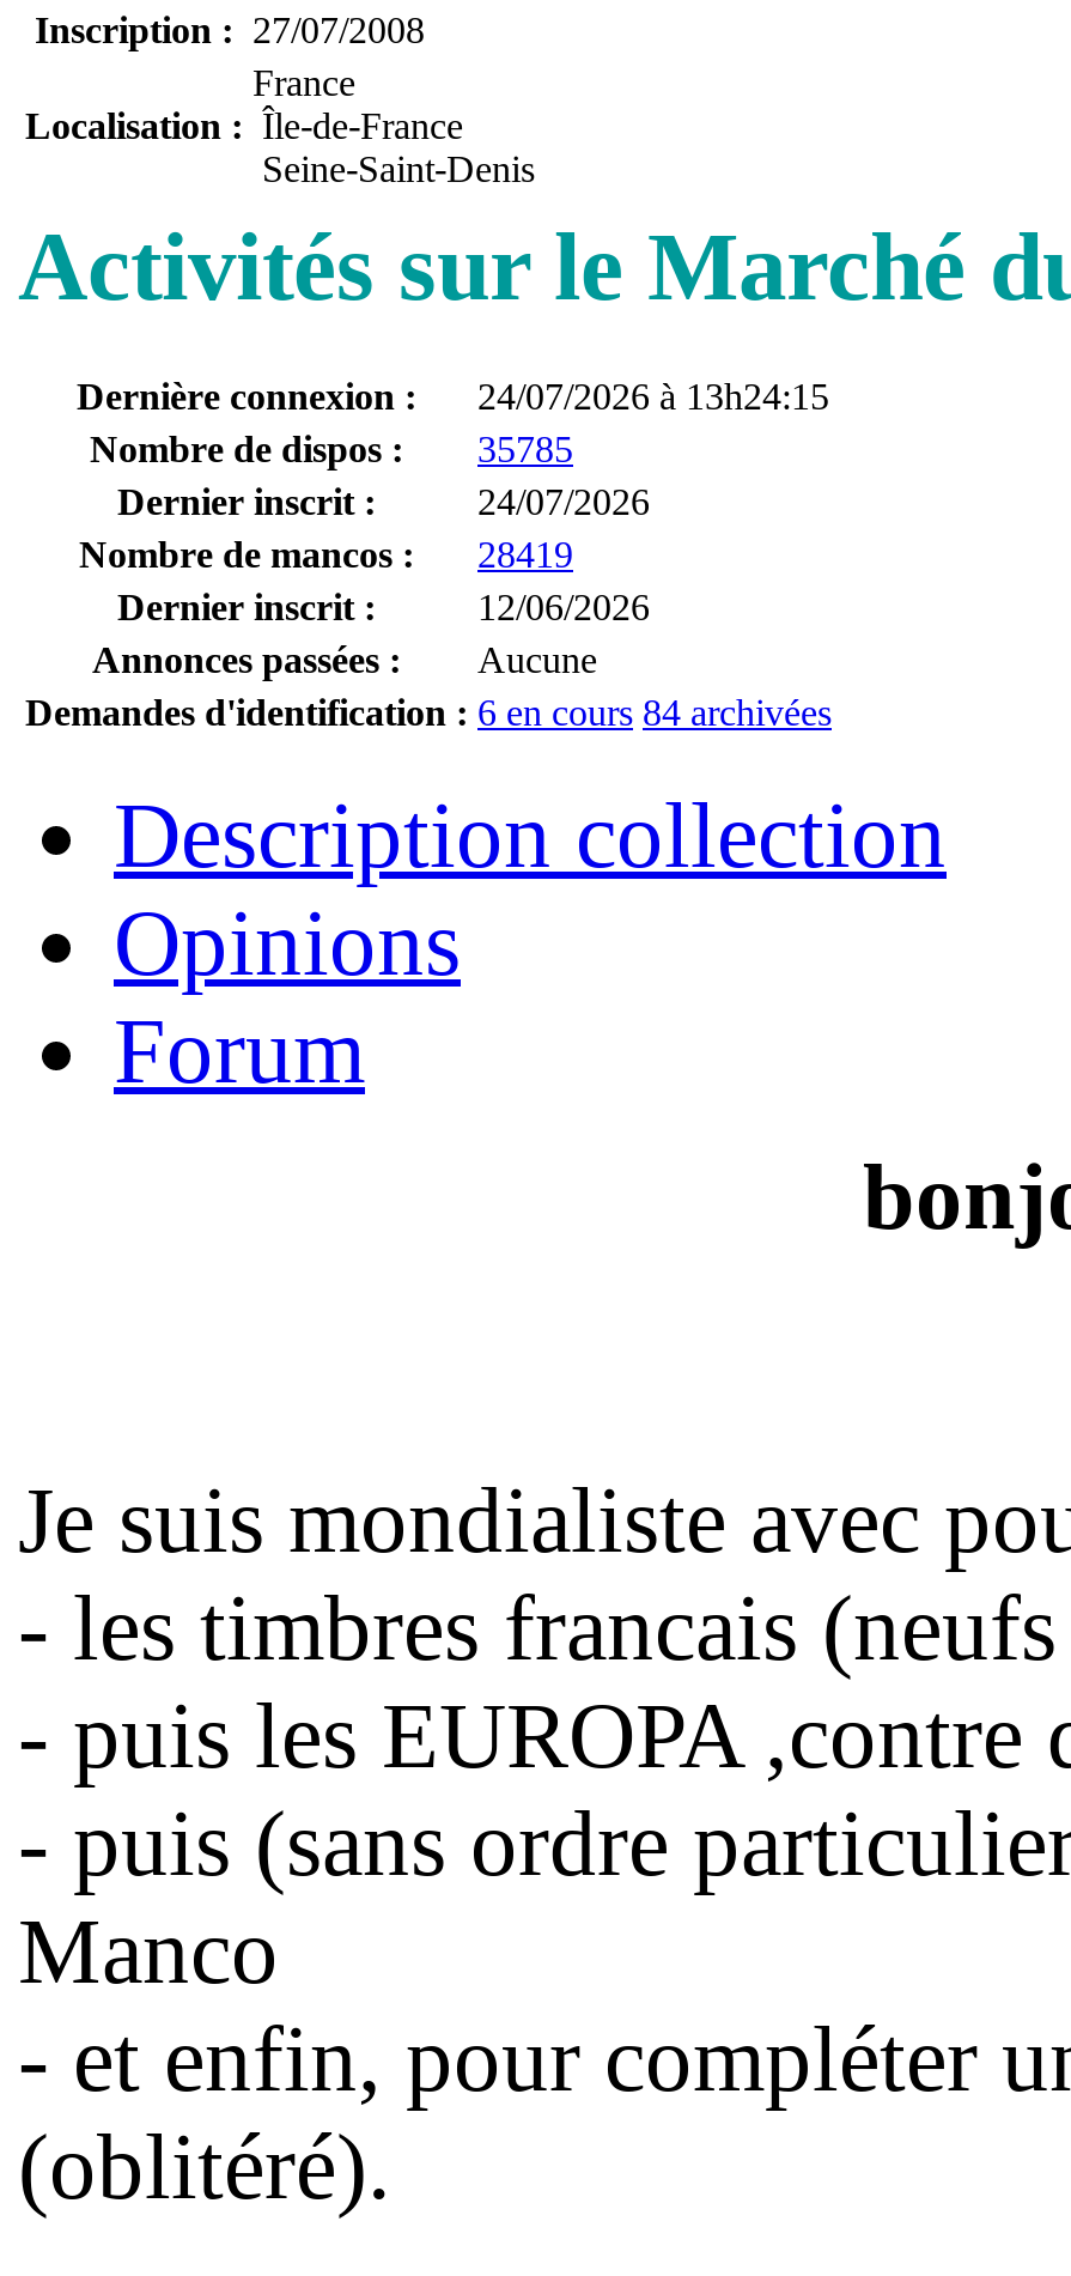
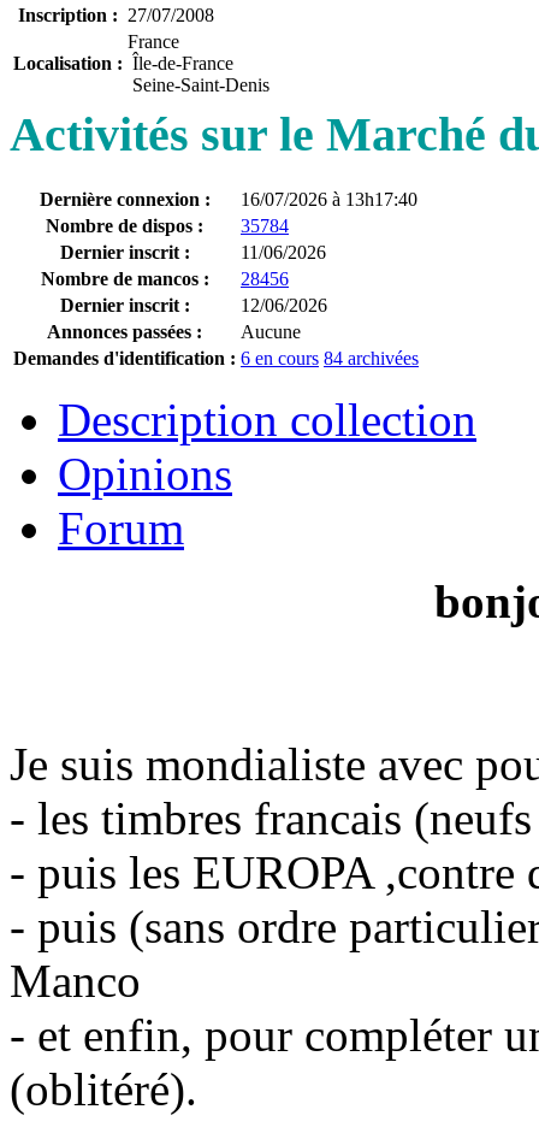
- Dernière connexion : 24/07/2026 à 13h24:15
+ Dernière connexion : 16/07/2026 à 13h17:40

- Nombre de dispos : 35785
+ Nombre de dispos : 35784

- 24/07/2026
+ 11/06/2026

- Nombre de mancos : 28419
+ Nombre de mancos : 28456
